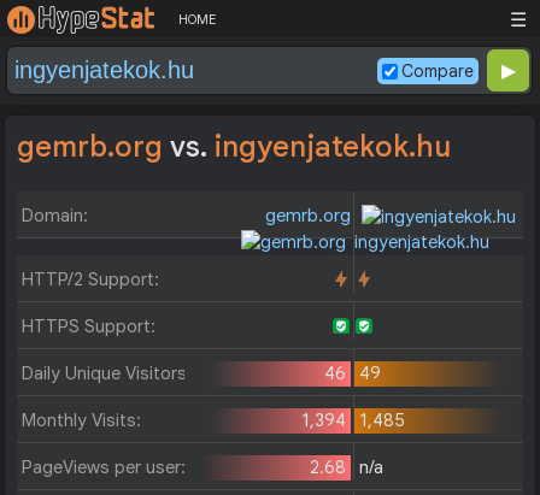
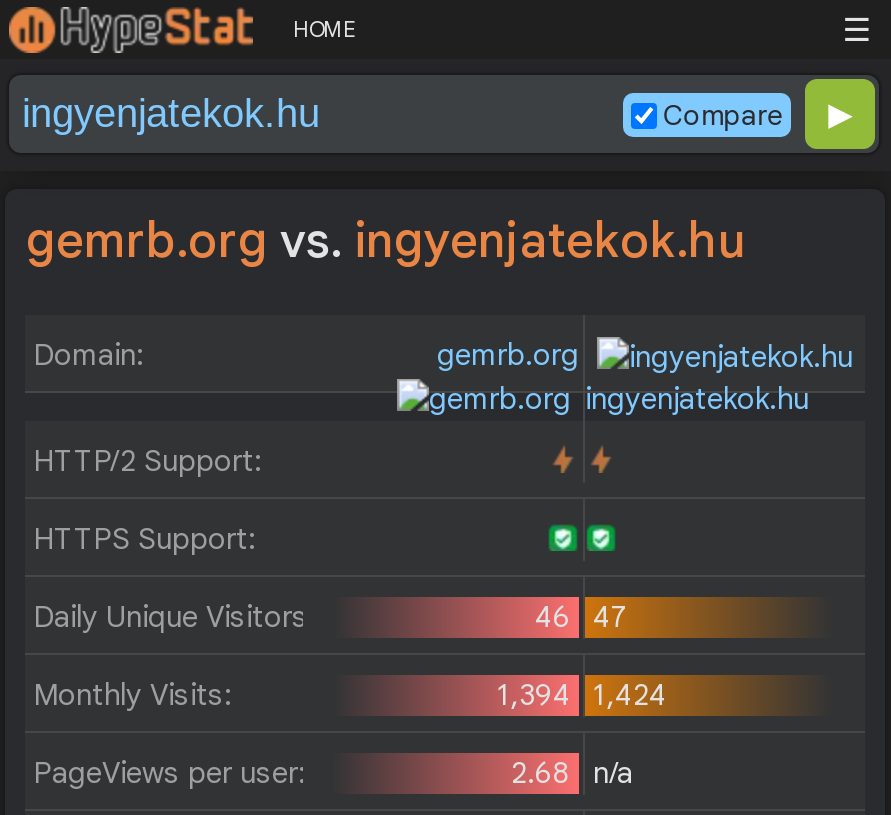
- 46 49
+ 46 47

- 1,394 1,485
+ 1,394 1,424
